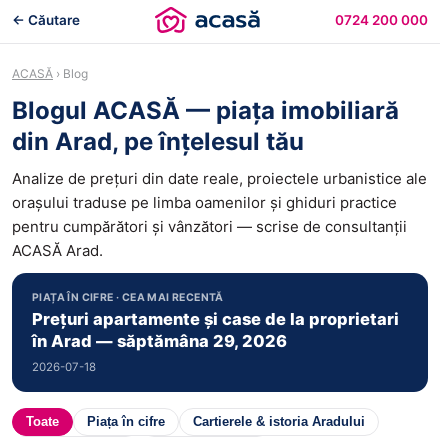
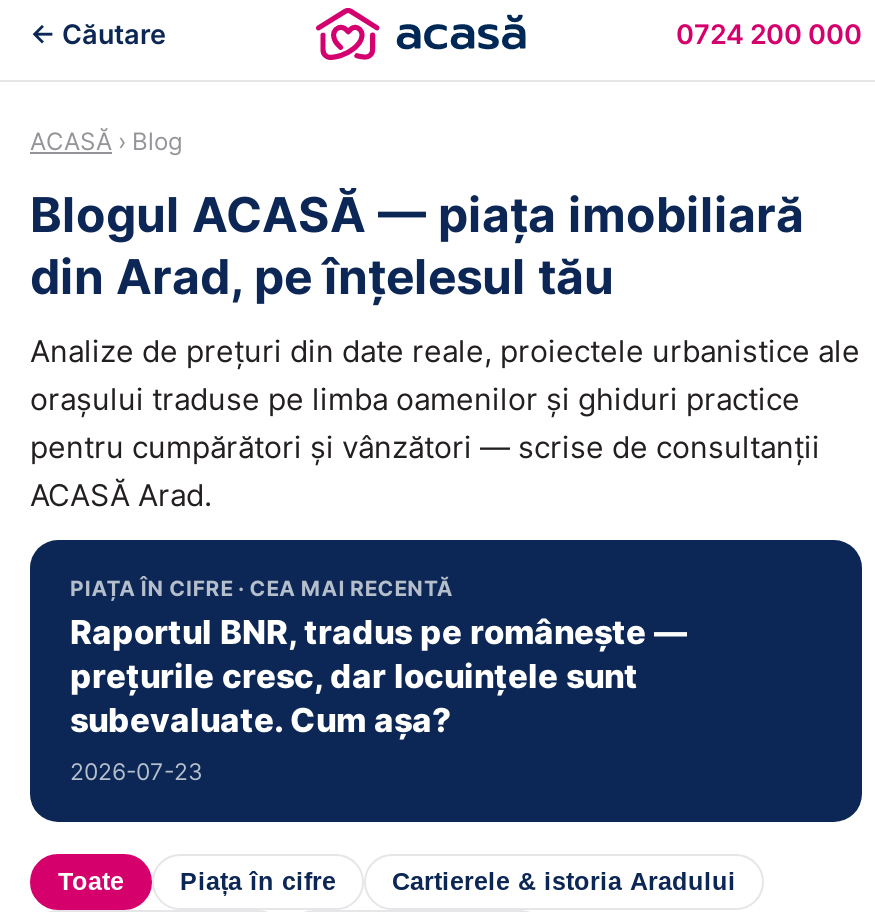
- Prețuri apartamente și case de la proprietari
- în Arad — săptămâna 29, 2026
- 2026-07-18
+ Raportul BNR, tradus pe românește —
+ prețurile cresc, dar locuințele sunt
+ subevaluate. Cum așa?
+ 2026-07-23
